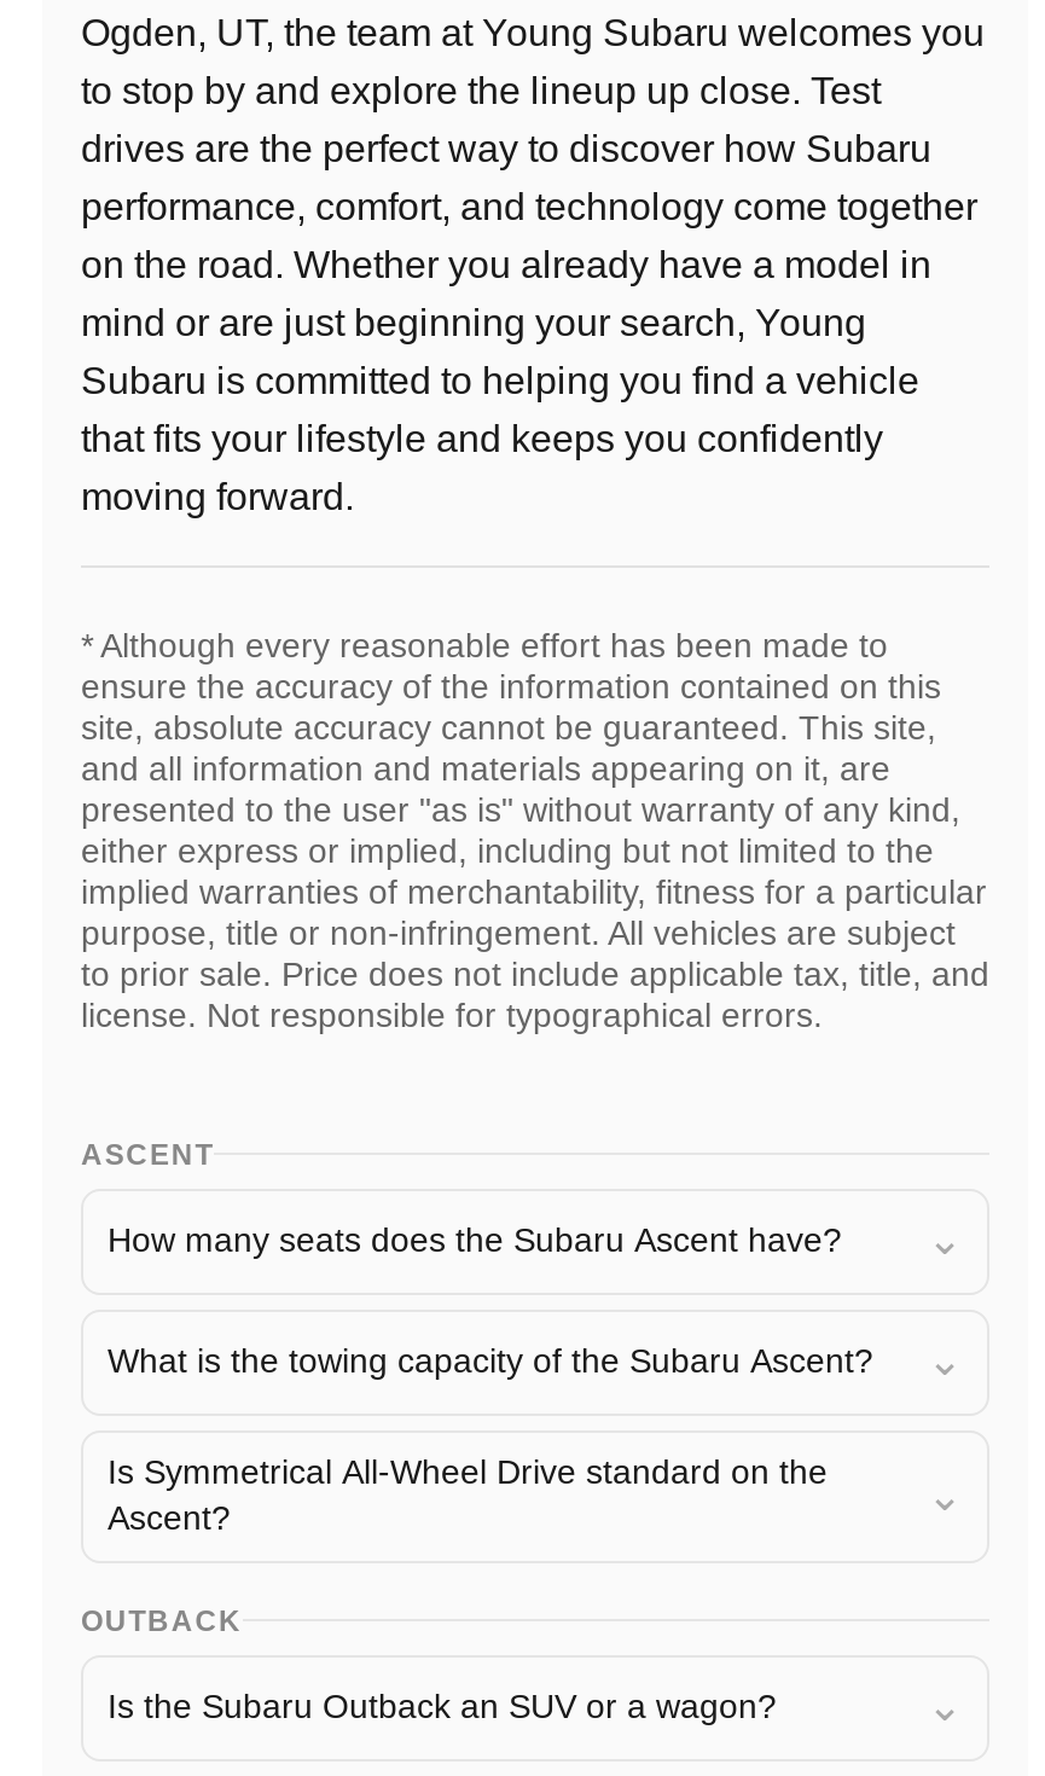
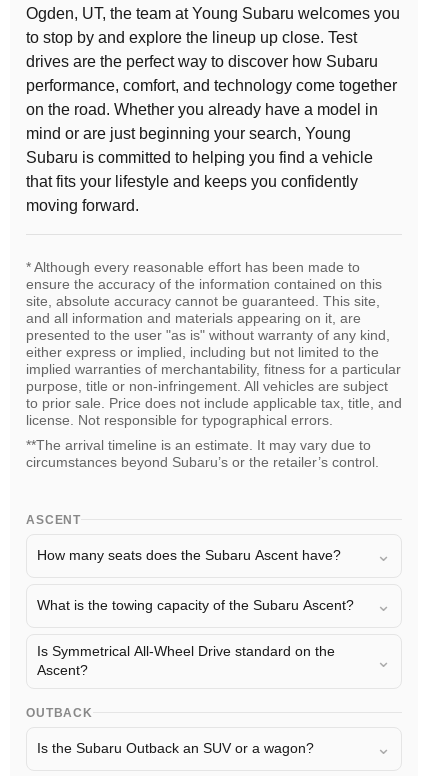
+ **The arrival timeline is an estimate. It may vary due to
+ circumstances beyond Subaru’s or the retailer’s control.
